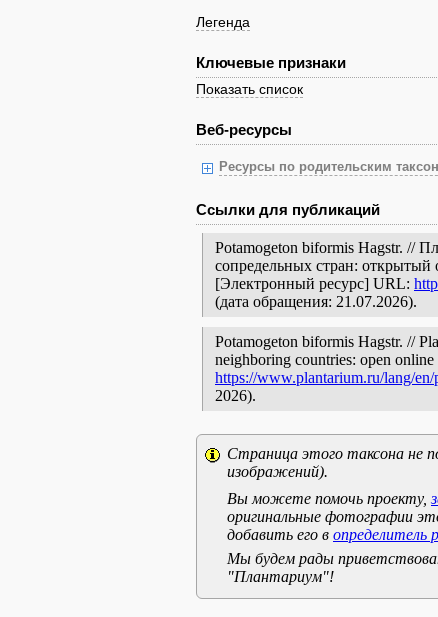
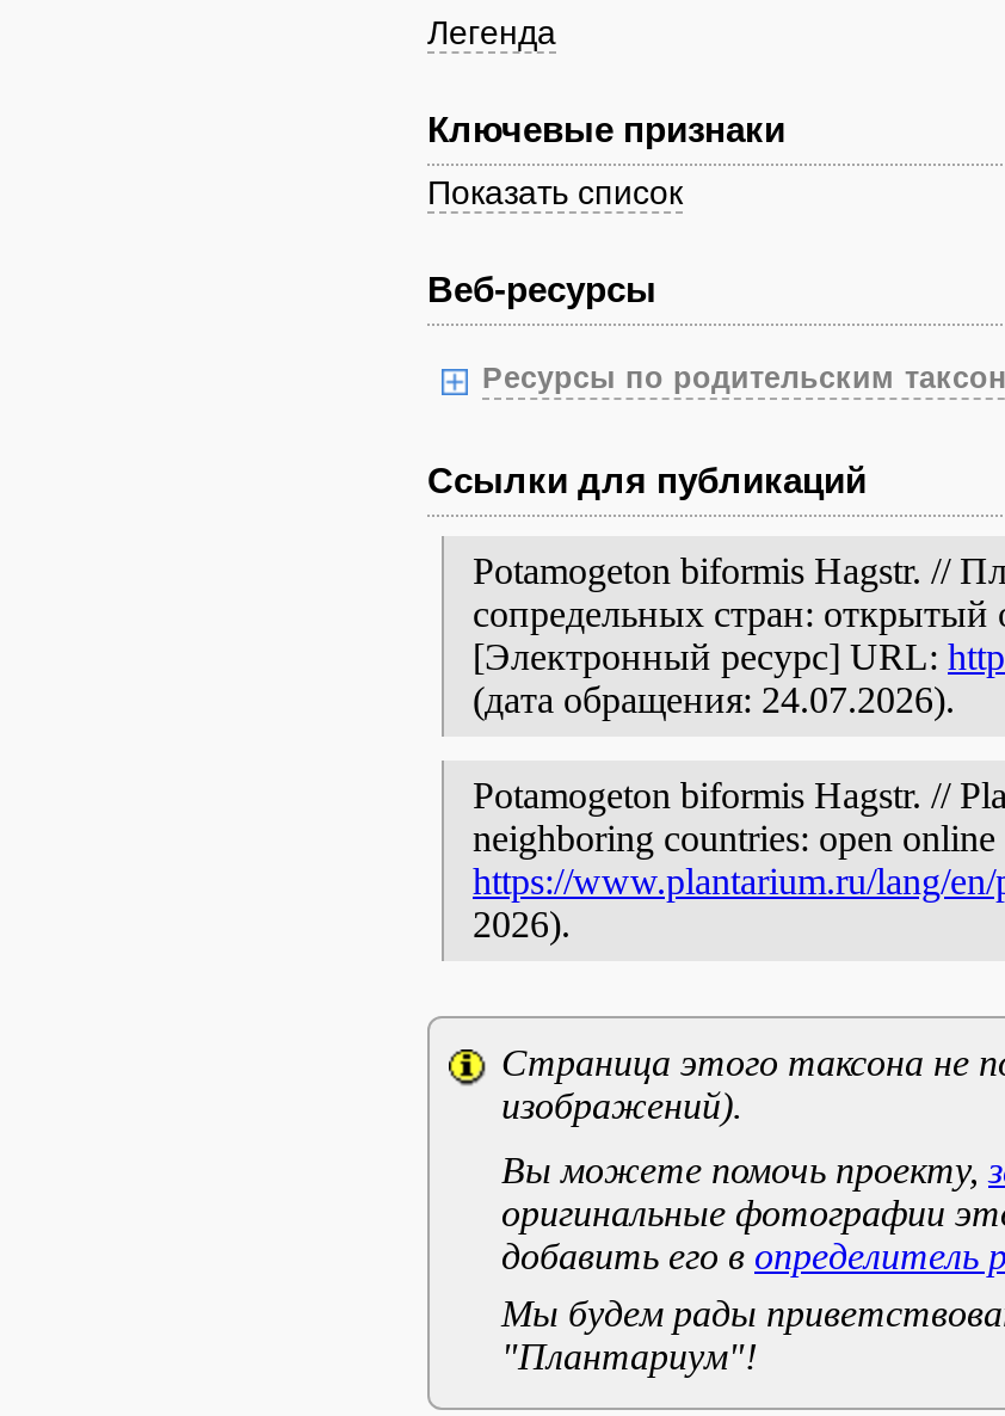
- (дата обращения: 21.07.2026).
+ (дата обращения: 24.07.2026).
